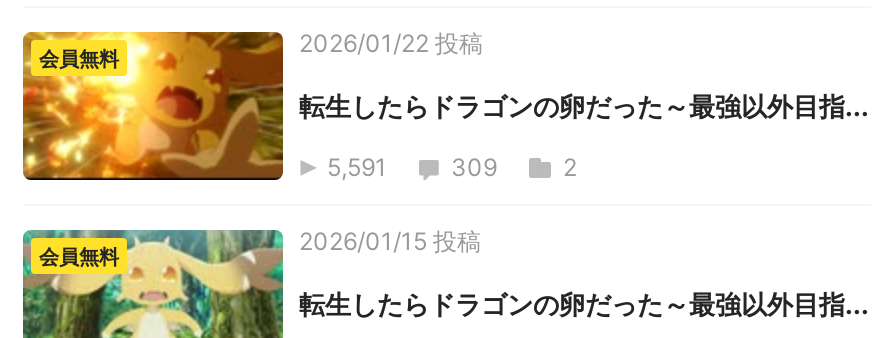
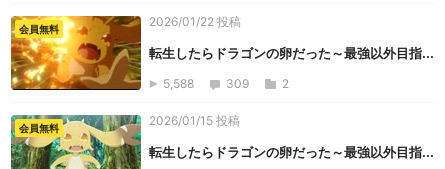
- 5,591
+ 5,588
